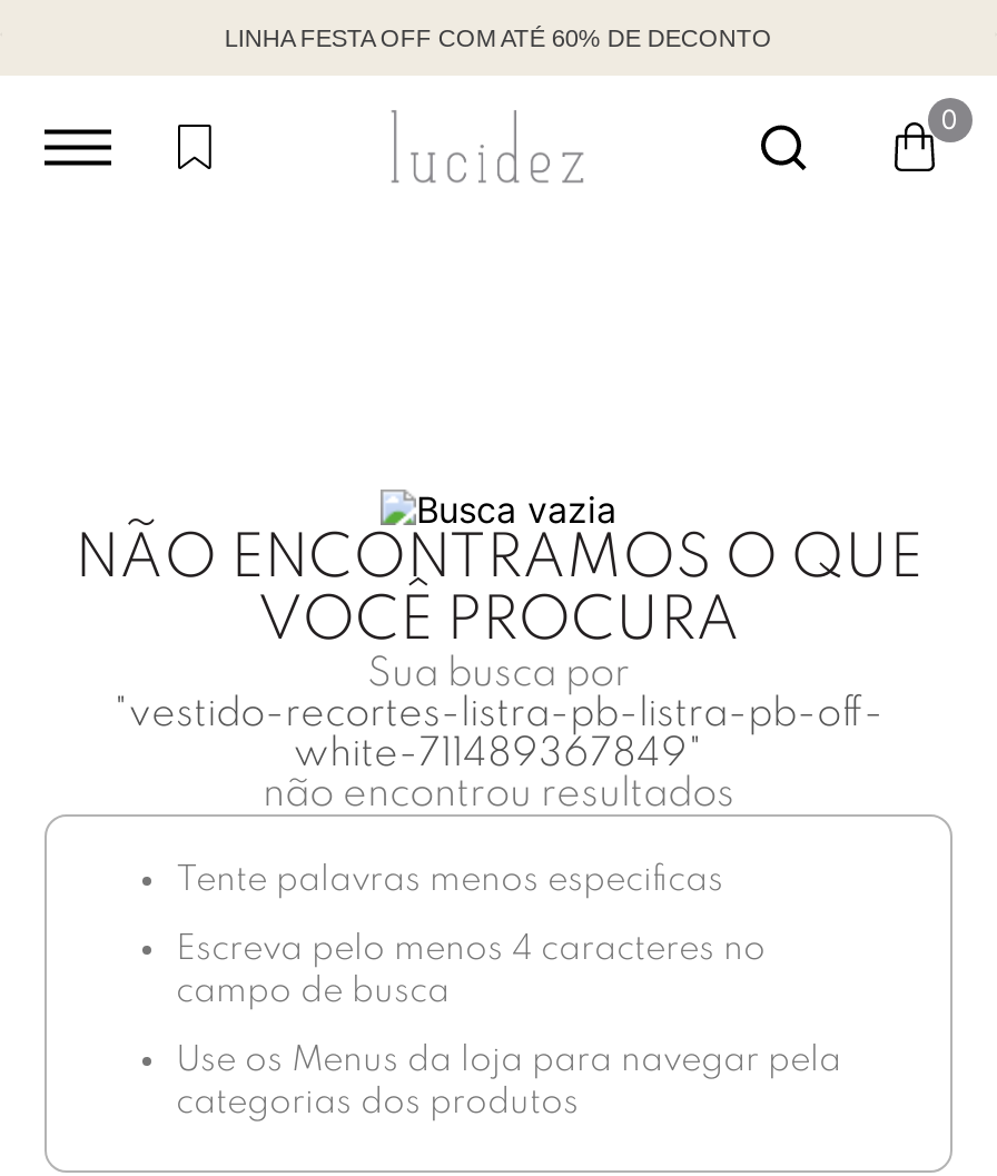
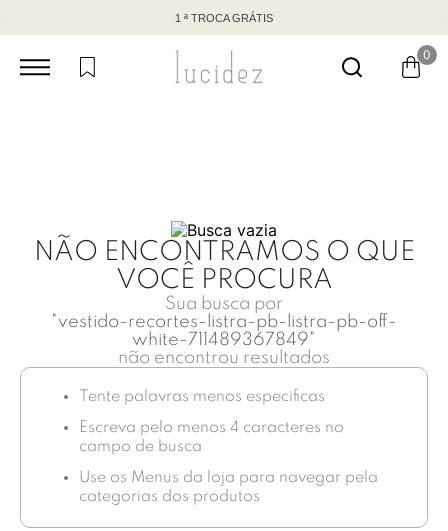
- LINHA FESTA OFF COM ATÉ 60% DE DECONTO
+ 1 ª TROCA GRÁTIS
